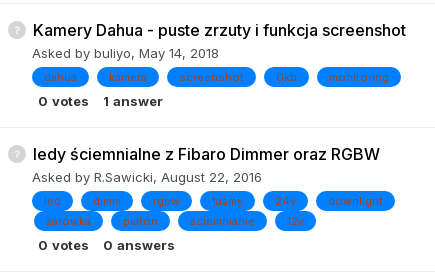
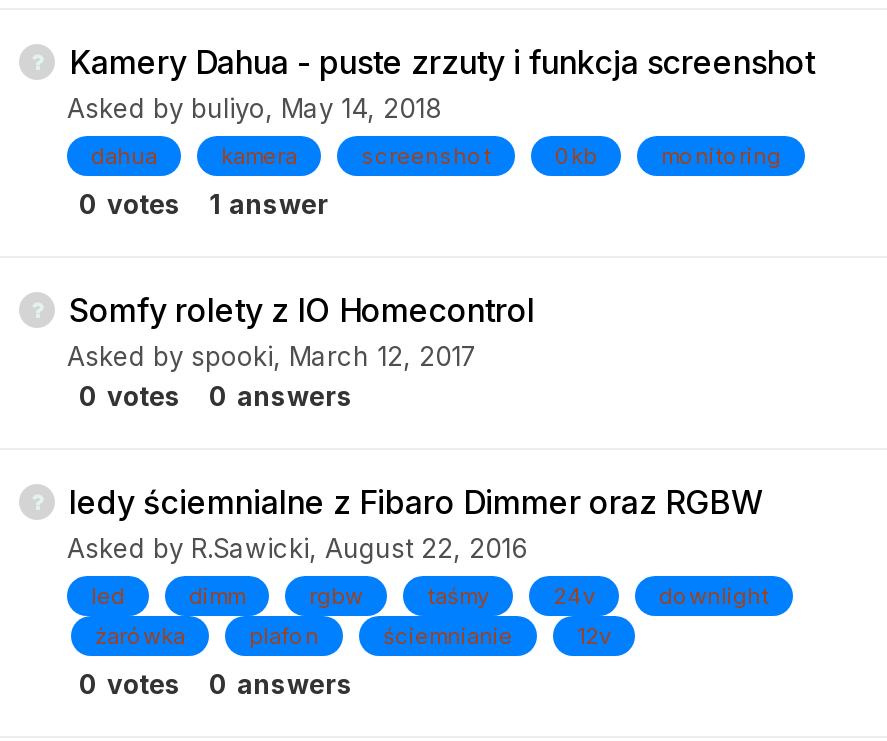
+ Somfy rolety z IO Homecontrol
+ Asked by spooki, March 12, 2017
+ 0 votes
+ 0 answers
